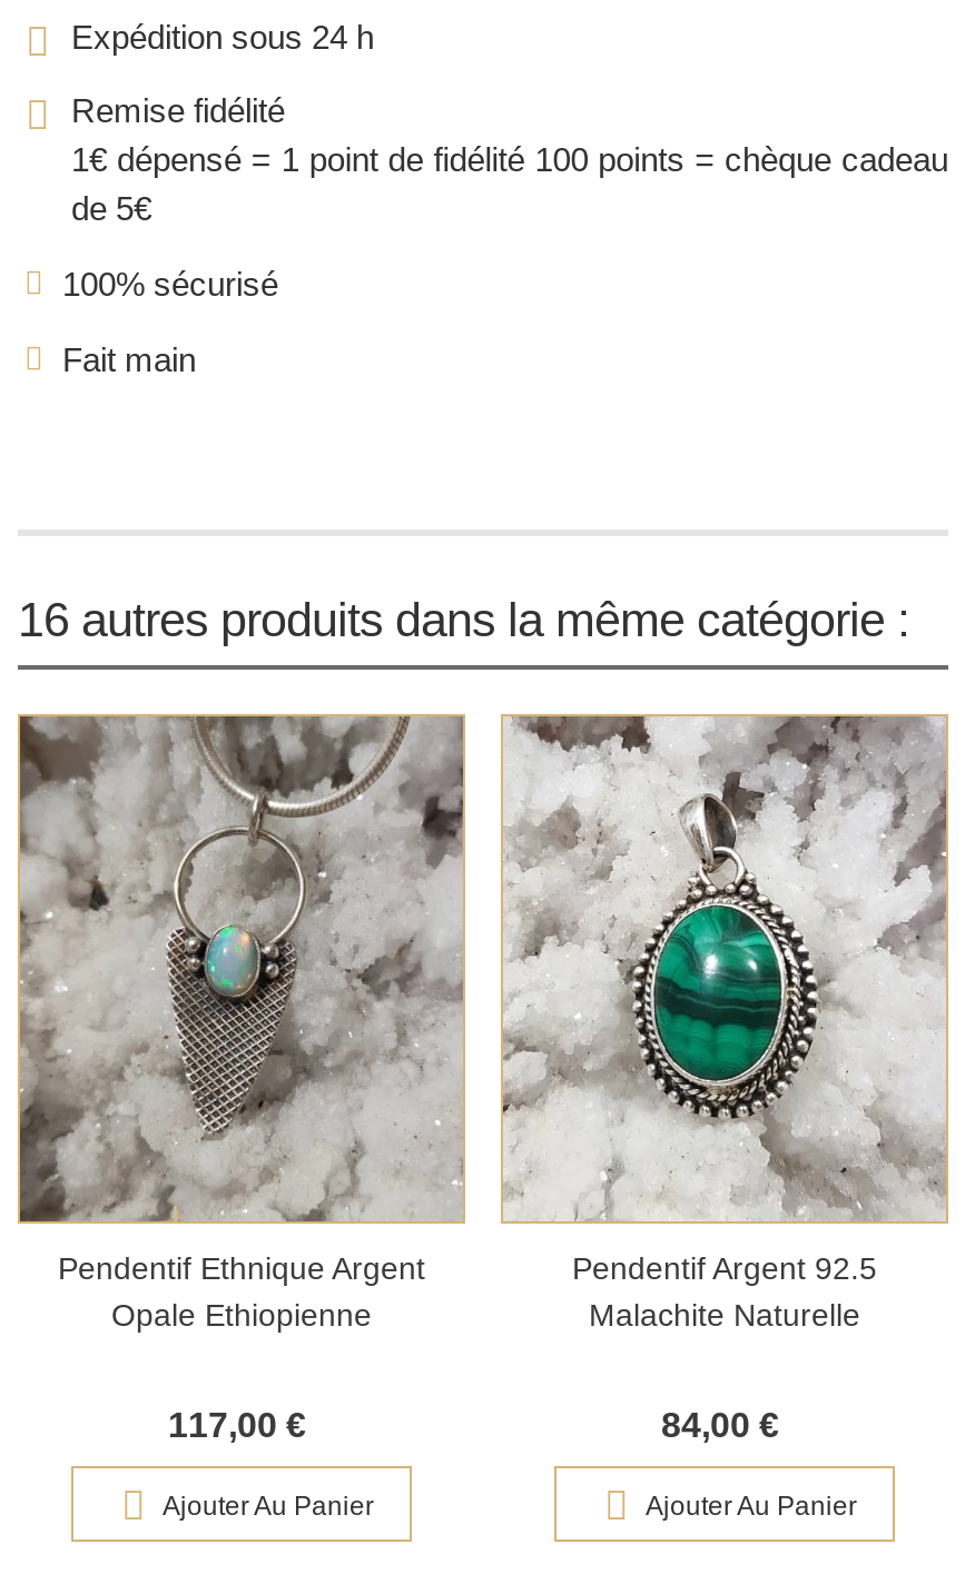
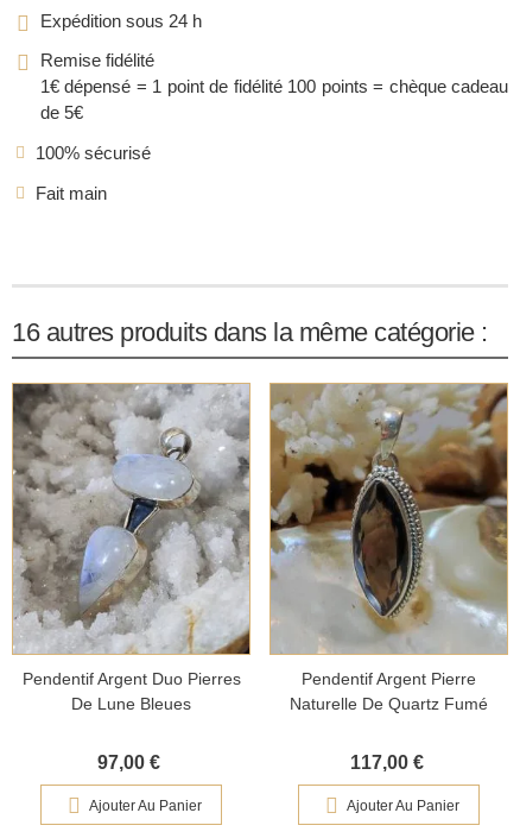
- [image]
- Pendentif Ethnique Argent
- Opale Ethiopienne
+ [image]
+ Pendentif Argent Duo Pierres
+ De Lune Bleues

- [image]
- Pendentif Argent 92.5
- Malachite Naturelle
+ [image]
+ Pendentif Argent Pierre
+ Naturelle De Quartz Fumé

- 117,00 €
+ 97,00 €

- 84,00 €
+ 117,00 €
